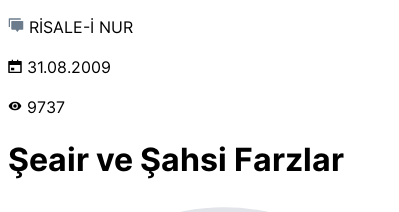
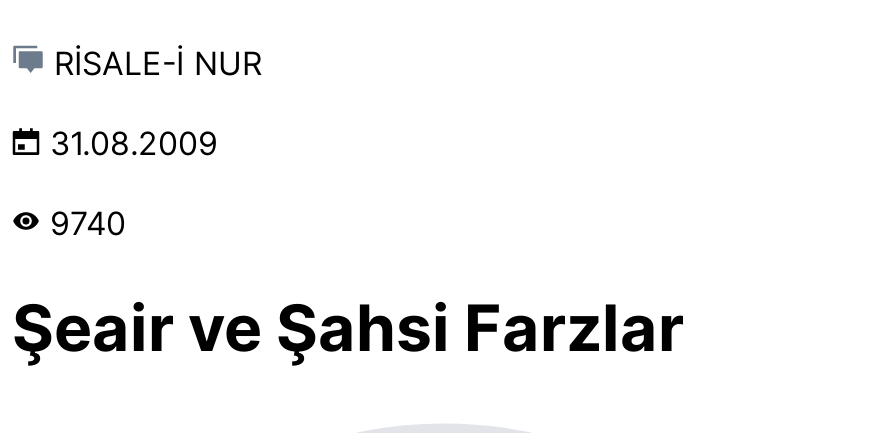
- 9737
+ 9740
